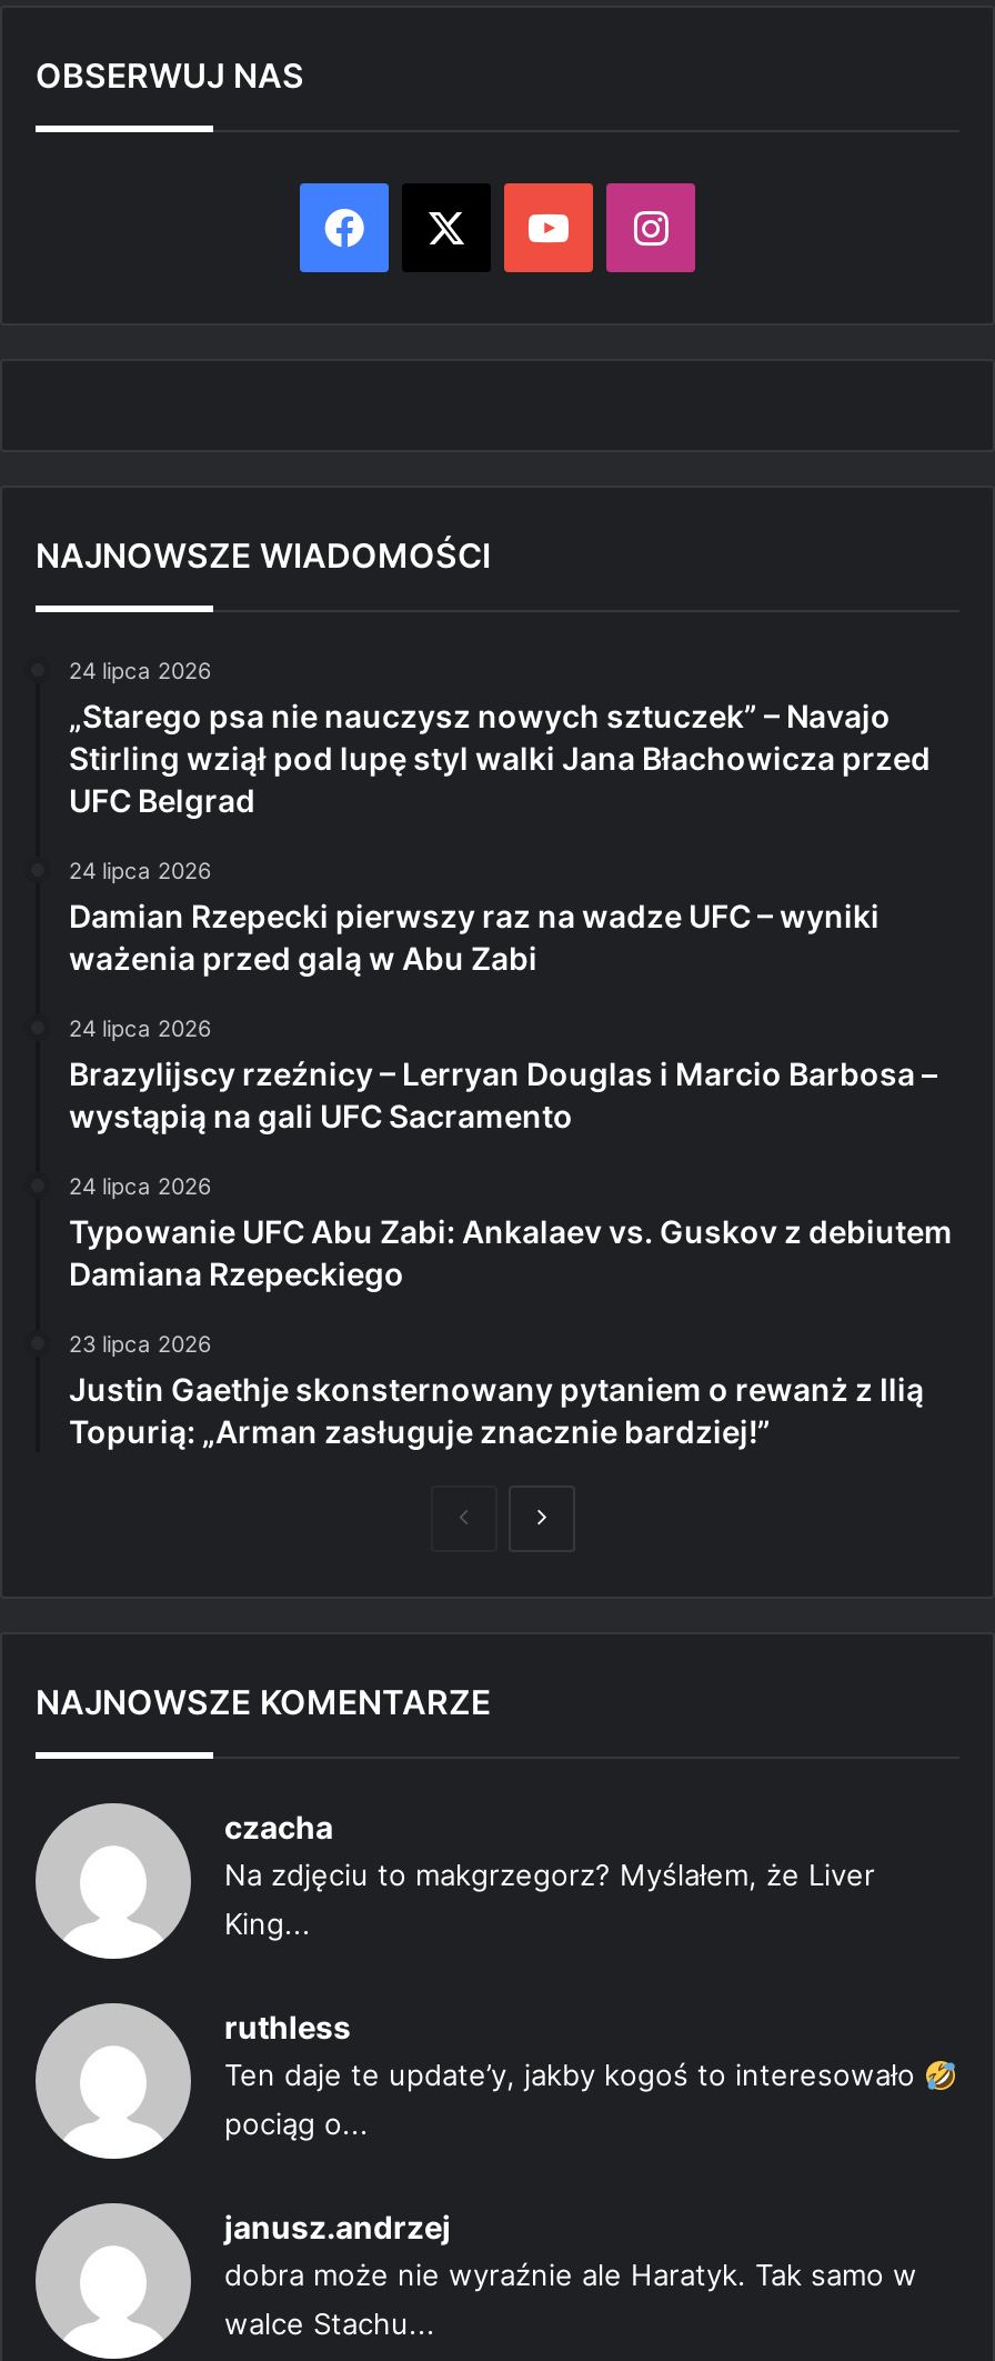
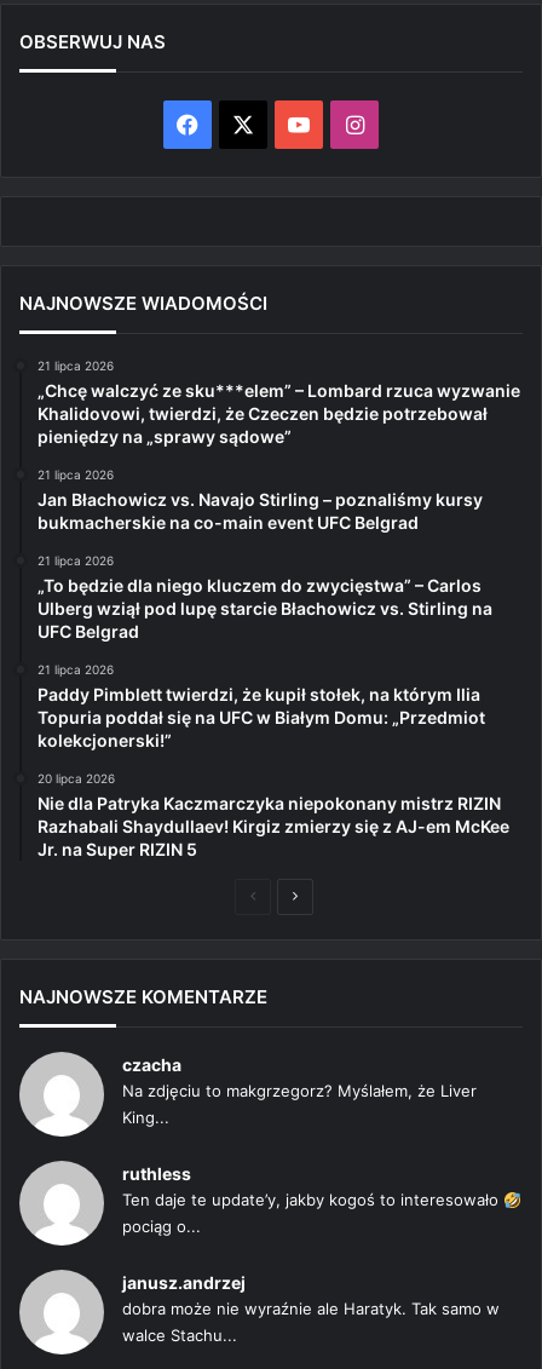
- 24 lipca 2026
- „Starego psa nie nauczysz nowych sztuczek” – Navajo
- Stirling wziął pod lupę styl walki Jana Błachowicza przed
+ 21 lipca 2026
+ „Chcę walczyć ze sku***elem” – Lombard rzuca wyzwanie
+ Khalidovowi, twierdzi, że Czeczen będzie potrzebował
+ pieniędzy na „sprawy sądowe”
+ 21 lipca 2026
+ Jan Błachowicz vs. Navajo Stirling – poznaliśmy kursy
+ bukmacherskie na co-main event UFC Belgrad
+ 21 lipca 2026
+ „To będzie dla niego kluczem do zwycięstwa” – Carlos
+ Ulberg wziął pod lupę starcie Błachowicz vs. Stirling na

moved down: UFC Belgrad

- 24 lipca 2026
- Damian Rzepecki pierwszy raz na wadze UFC – wyniki
- ważenia przed galą w Abu Zabi
- 24 lipca 2026
- Brazylijscy rzeźnicy – Lerryan Douglas i Marcio Barbosa –
- wystąpią na gali UFC Sacramento
- 24 lipca 2026
- Typowanie UFC Abu Zabi: Ankalaev vs. Guskov z debiutem
- Damiana Rzepeckiego
- 23 lipca 2026
- Justin Gaethje skonsternowany pytaniem o rewanż z Ilią
- Topurią: „Arman zasługuje znacznie bardziej!”
+ 21 lipca 2026
+ Paddy Pimblett twierdzi, że kupił stołek, na którym Ilia
+ Topuria poddał się na UFC w Białym Domu: „Przedmiot
+ kolekcjonerski!”
+ 20 lipca 2026
+ Nie dla Patryka Kaczmarczyka niepokonany mistrz RIZIN
+ Razhabali Shaydullaev! Kirgiz zmierzy się z AJ-em McKee
+ Jr. na Super RIZIN 5
